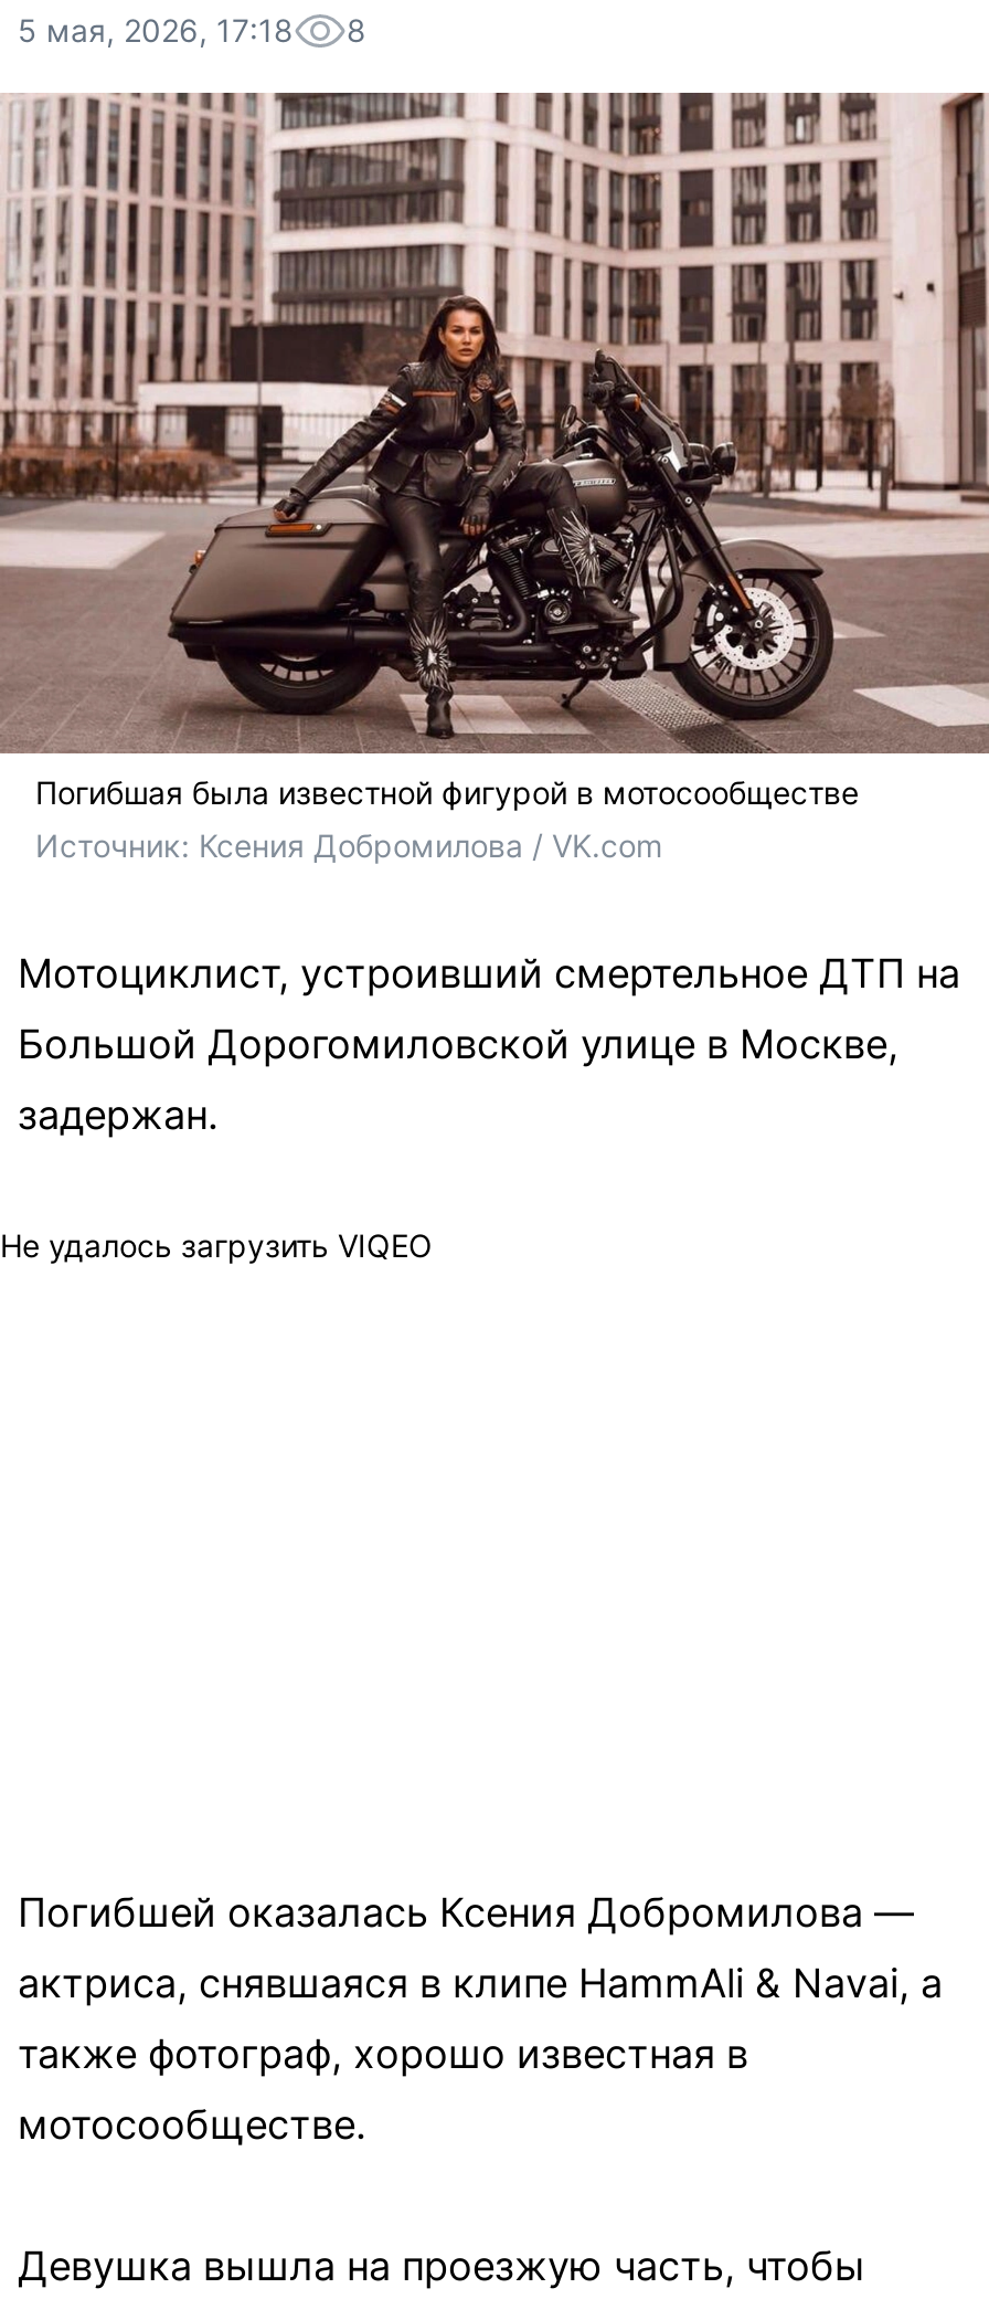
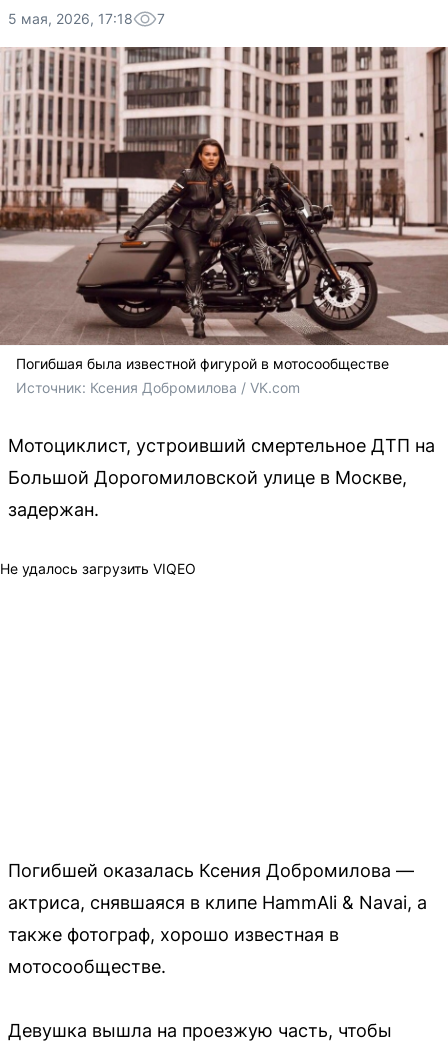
- 5 мая, 2026, 17:18 8
+ 5 мая, 2026, 17:18 7
